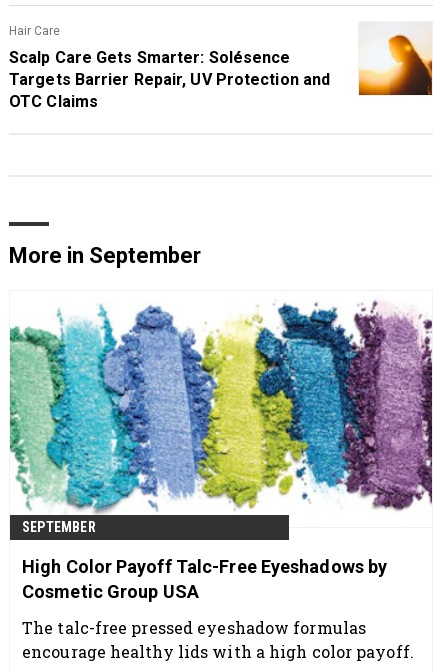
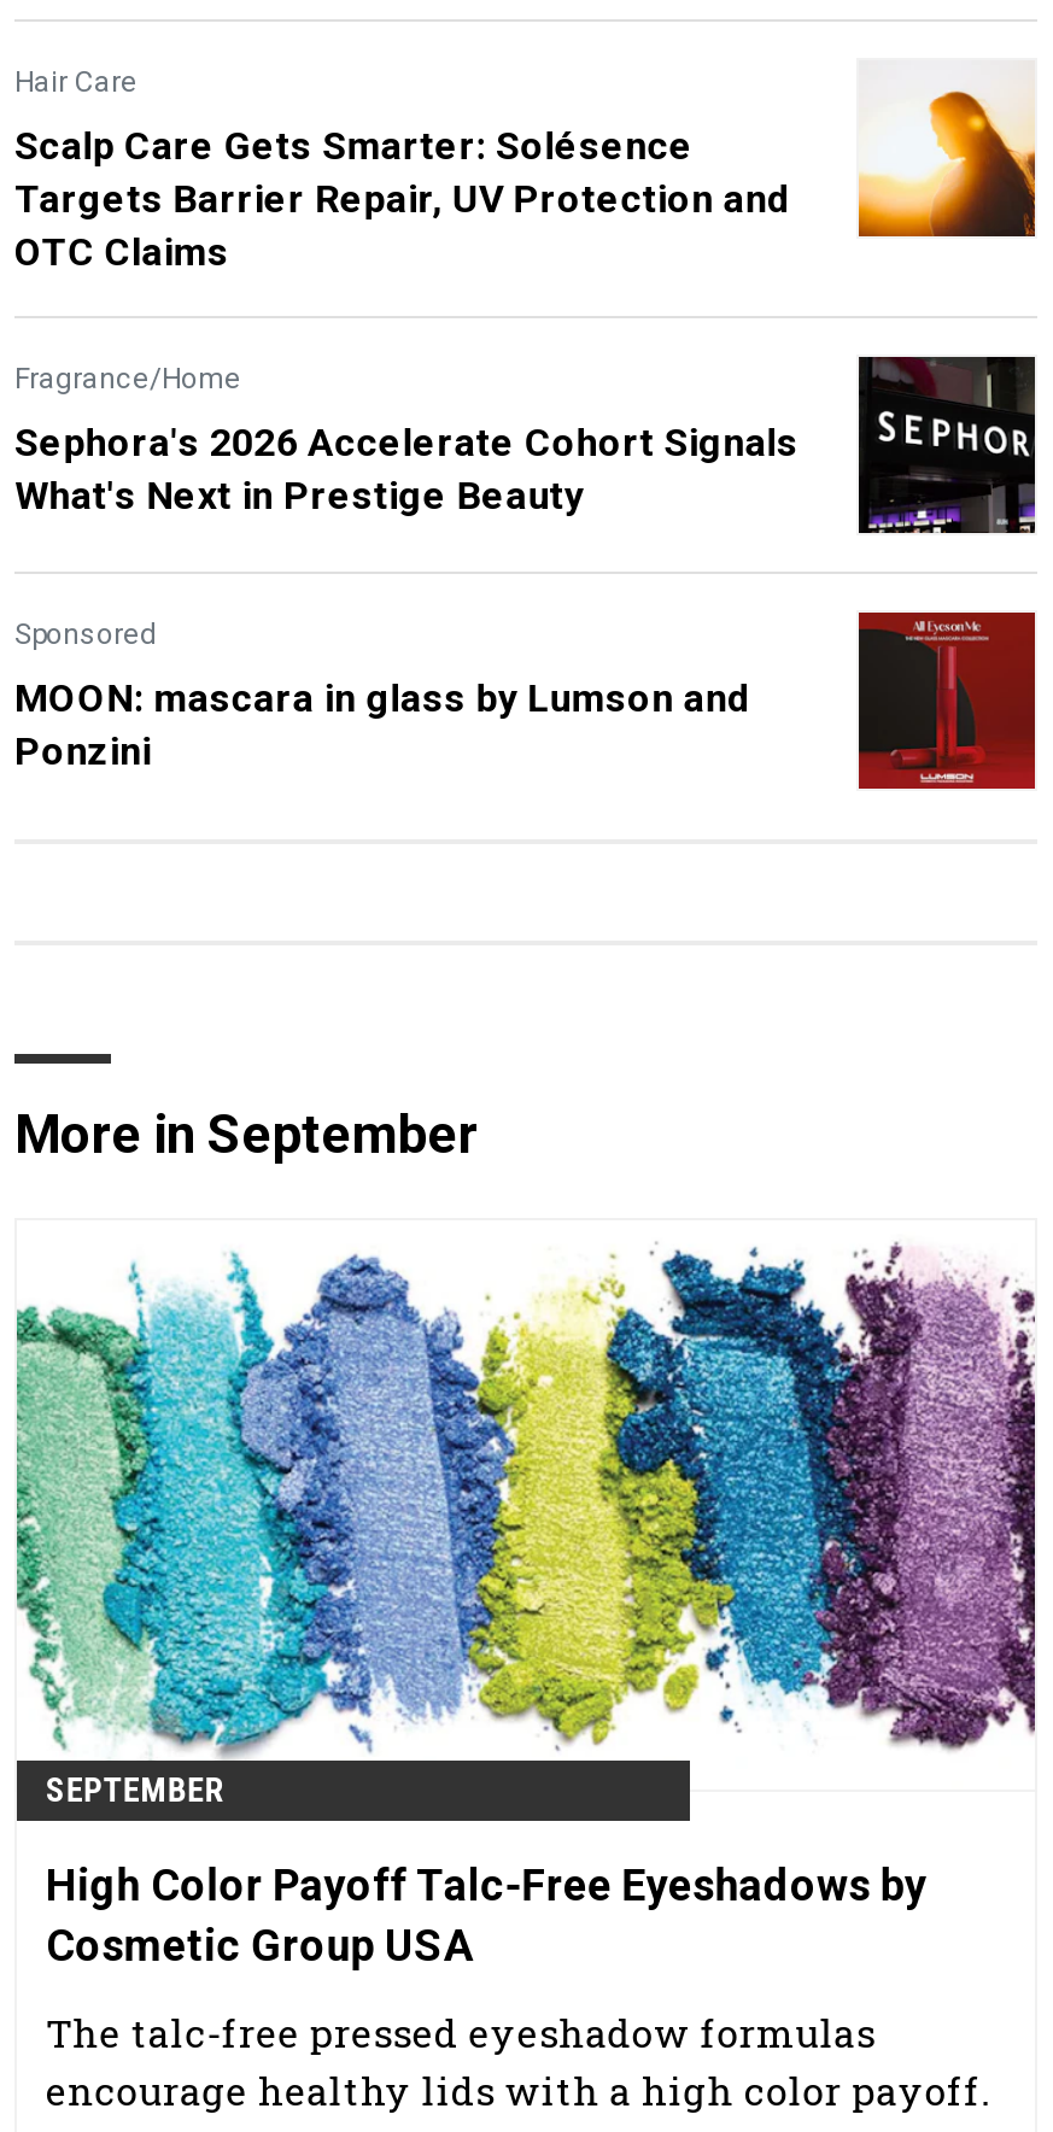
+ [image]
+ Fragrance/Home
+ Sephora's 2026 Accelerate Cohort Signals
+ What's Next in Prestige Beauty
+ Sponsored
+ MOON: mascara in glass by Lumson and
+ Ponzini

+ [image]
